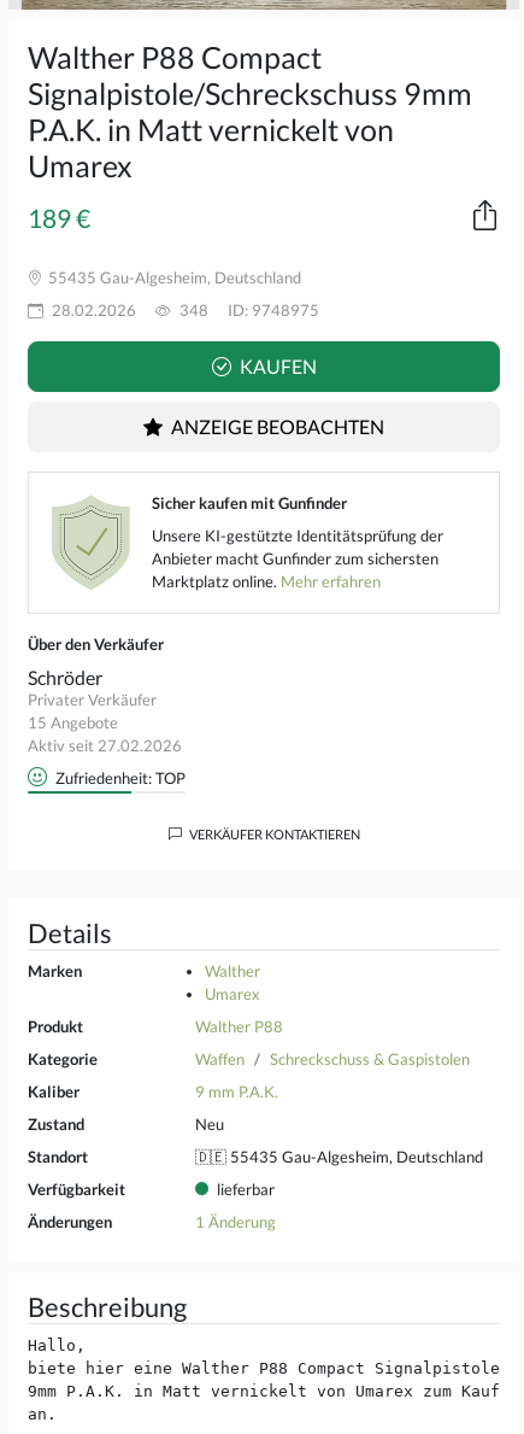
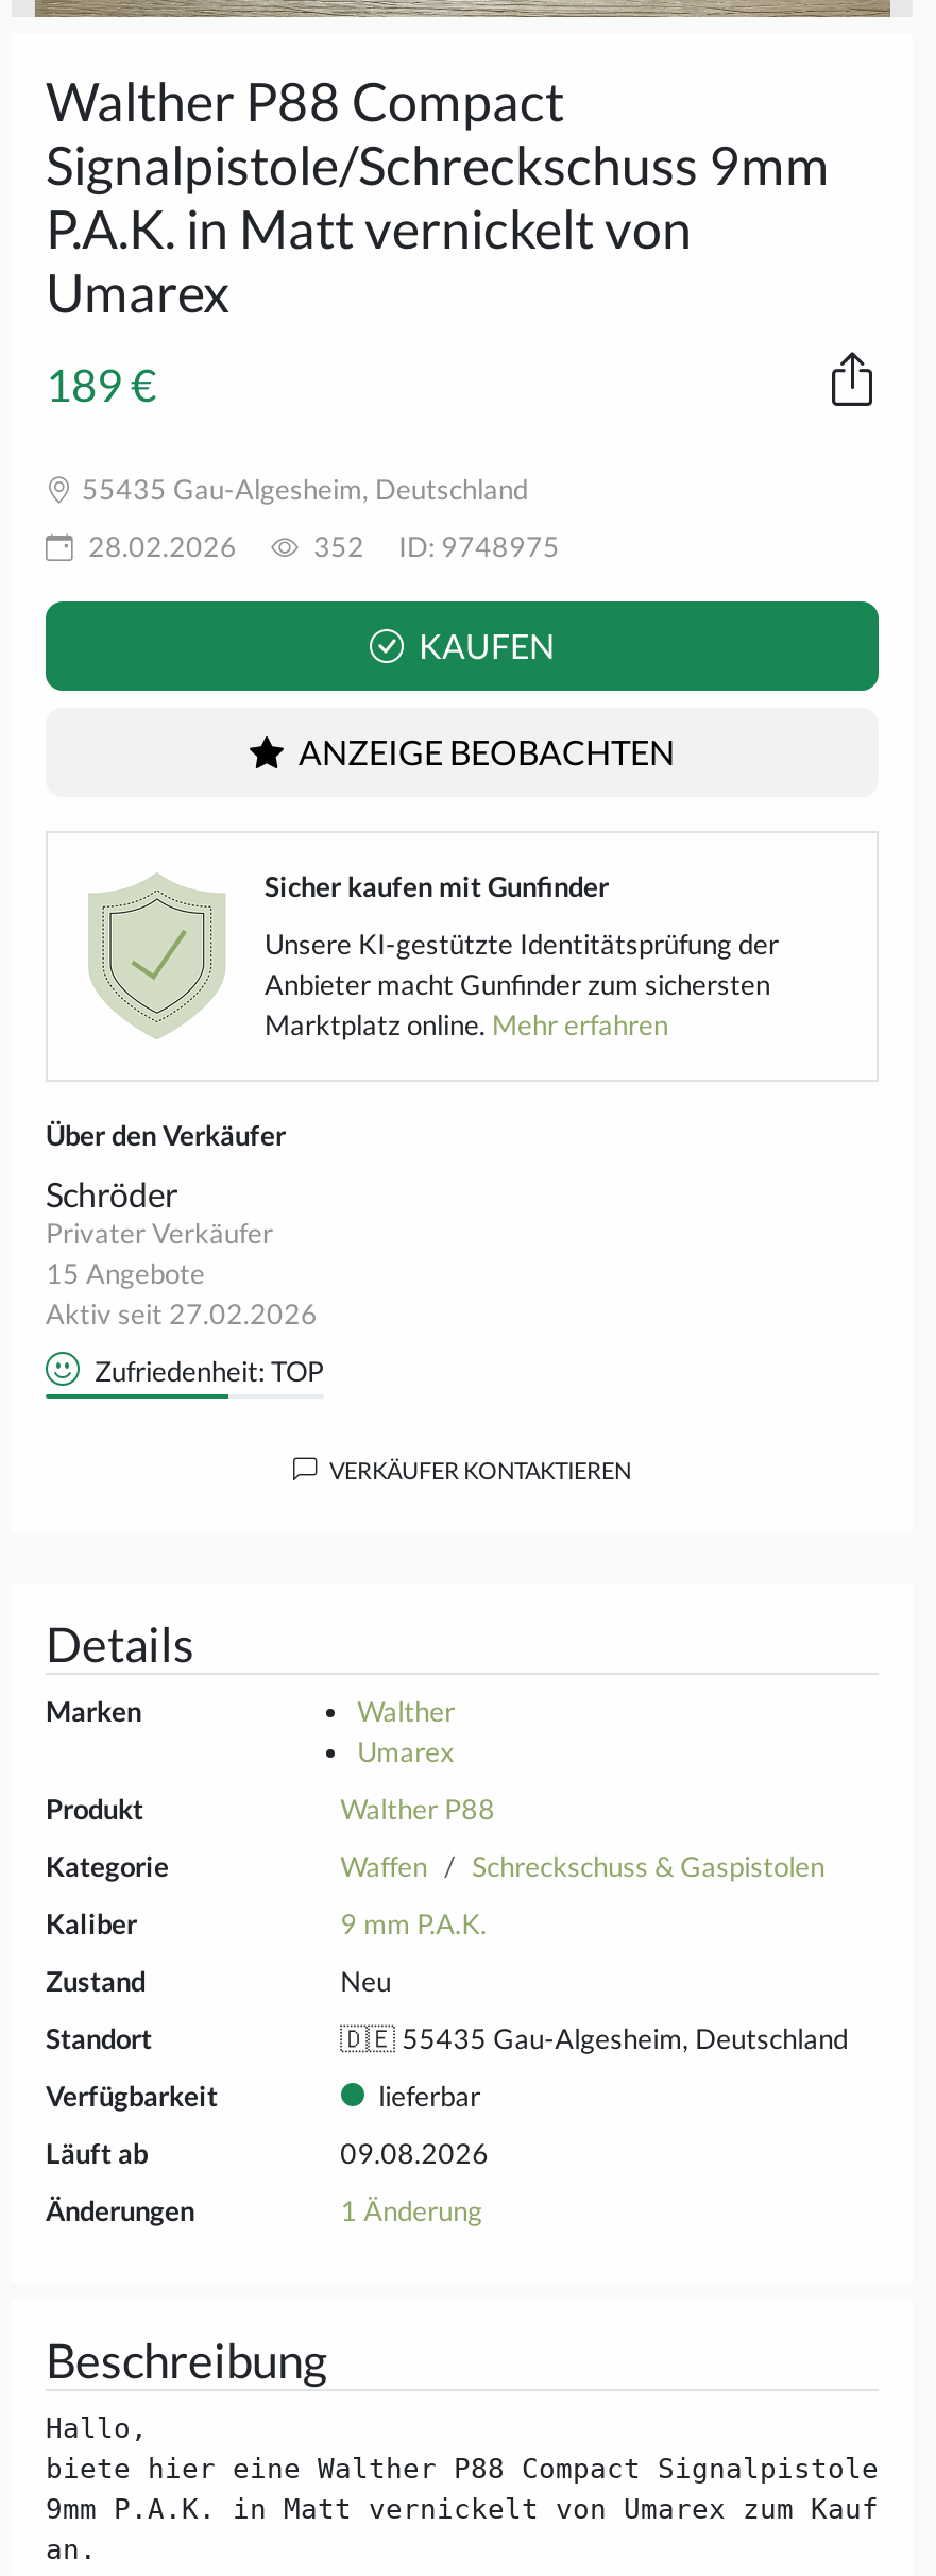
- 348 ID: 9748975
+ 352 ID: 9748975

+ Läuft ab
+ 09.08.2026
